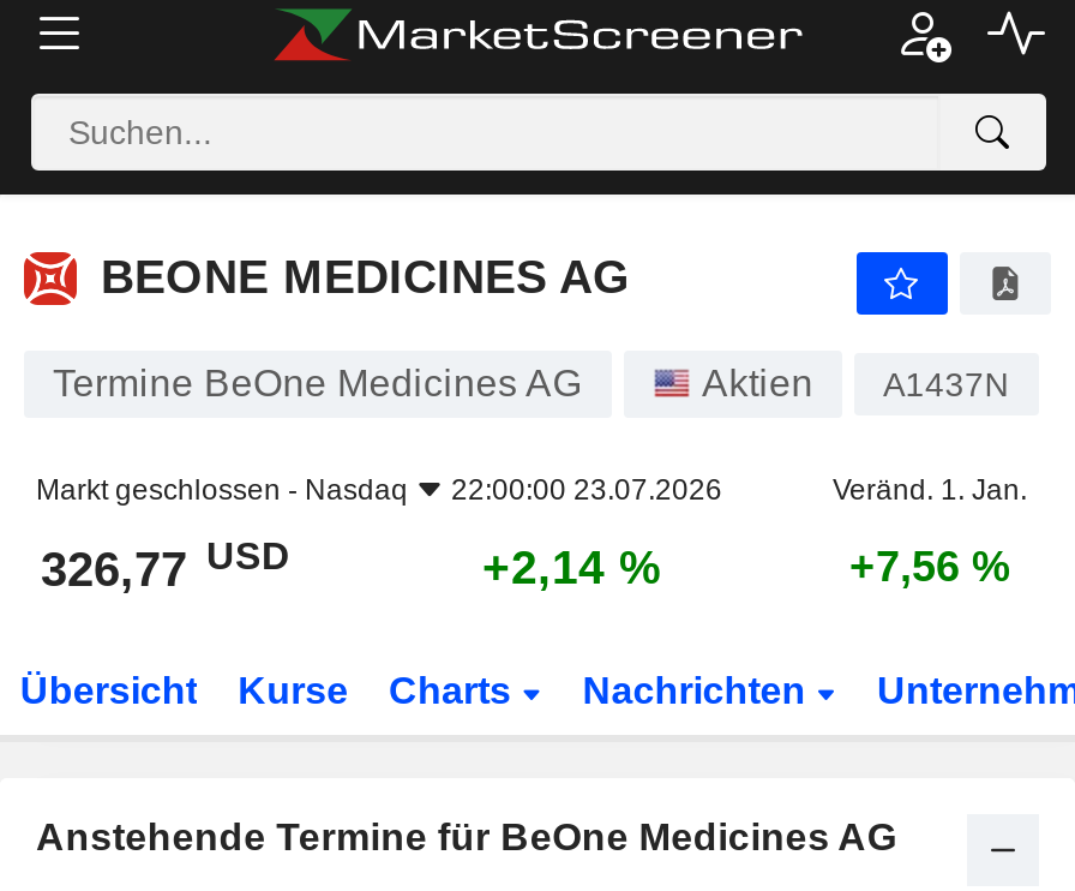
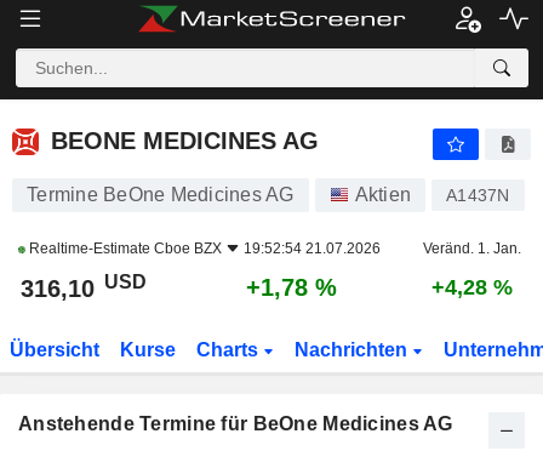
- Markt geschlossen - Nasdaq
- 22:00:00 23.07.2026
+ Realtime-Estimate Cboe BZX
+ 19:52:54 21.07.2026

- 326,77 USD
+ 316,10 USD

- +2,14 %
+ +1,78 %

- +7,56 %
+ +4,28 %
